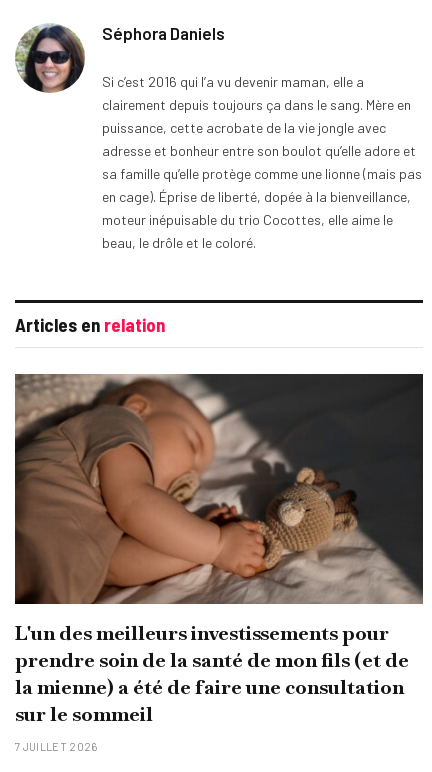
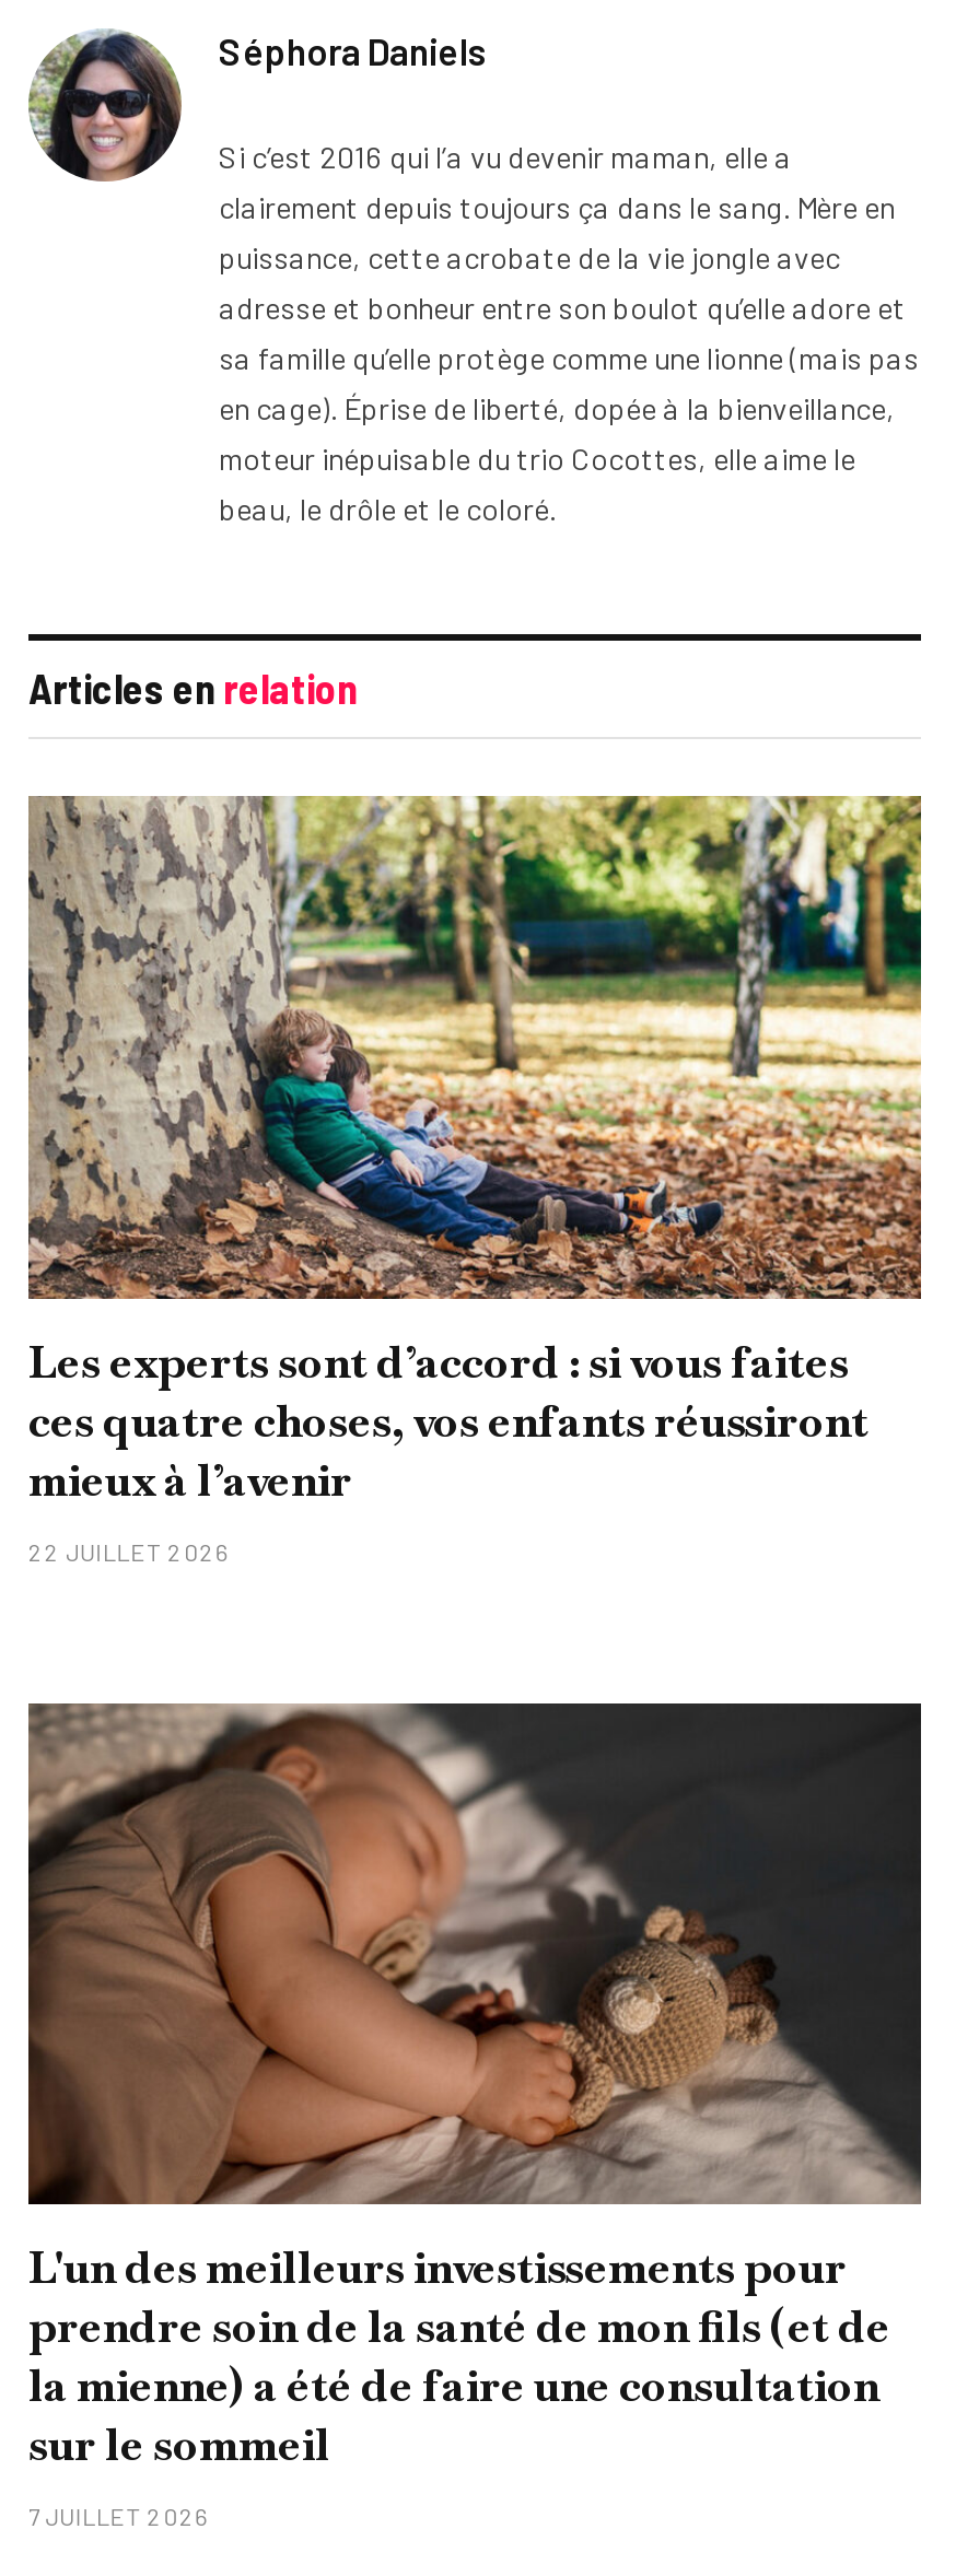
+ [image]
+ Les experts sont d’accord : si vous faites
+ ces quatre choses, vos enfants réussiront
+ mieux à l’avenir
+ 22 JUILLET 2026
